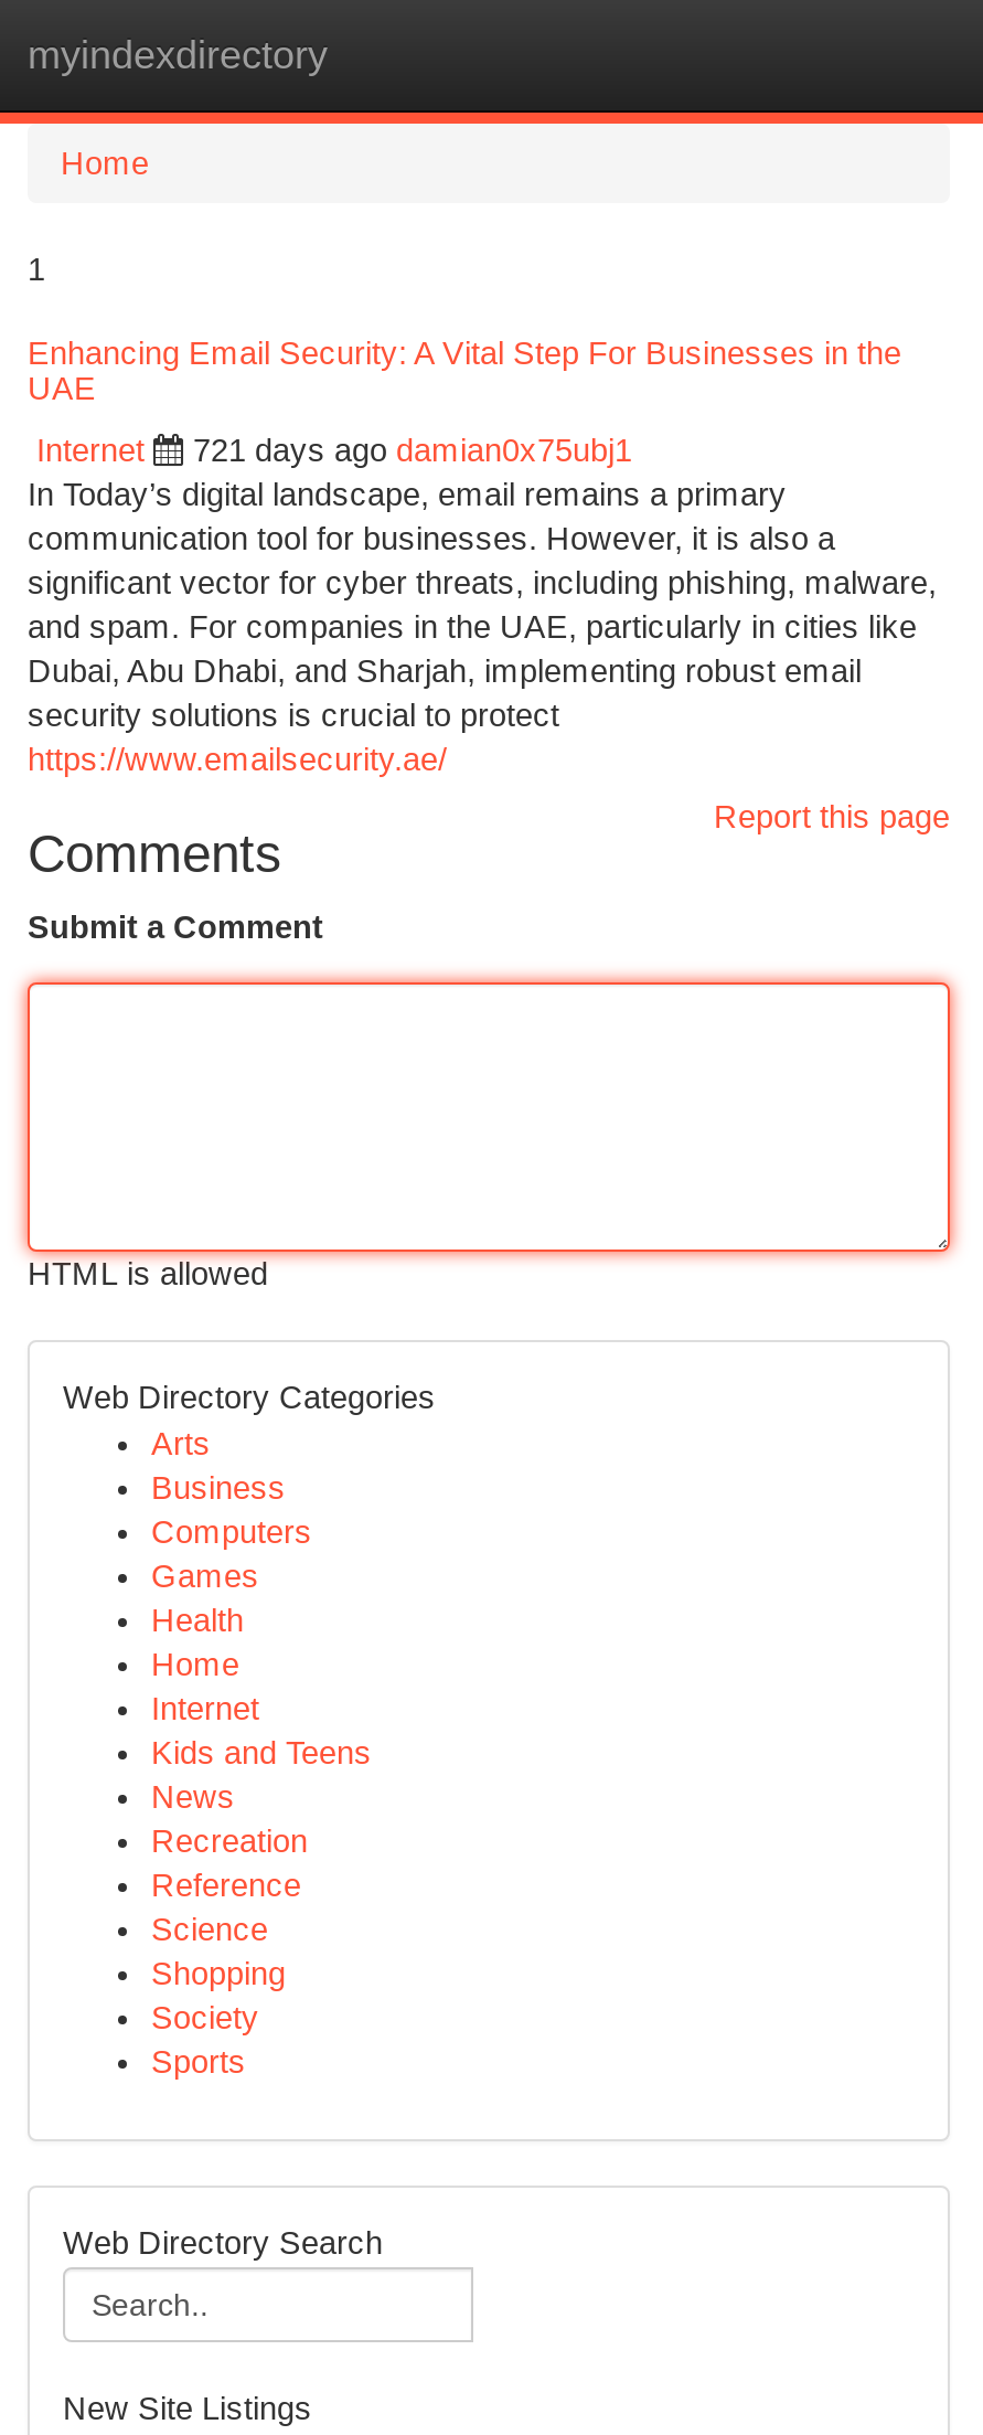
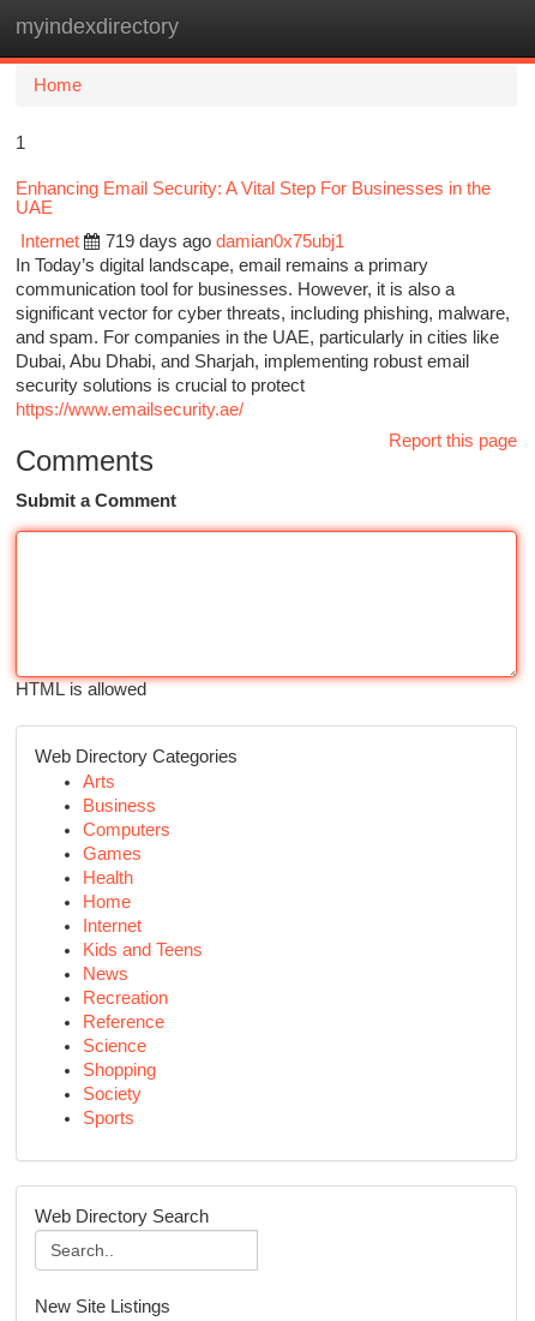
- 721 days ago damian0x75ubj1
+ 719 days ago damian0x75ubj1
